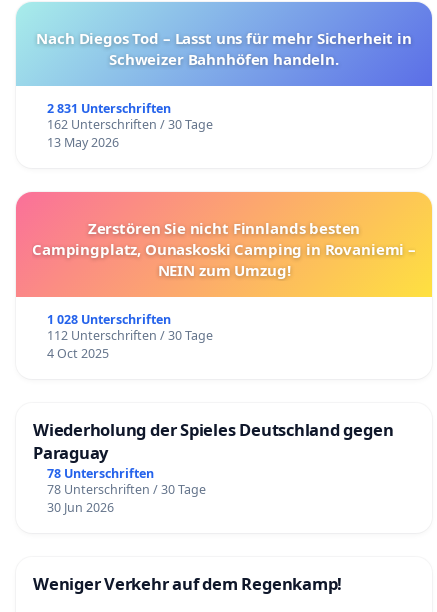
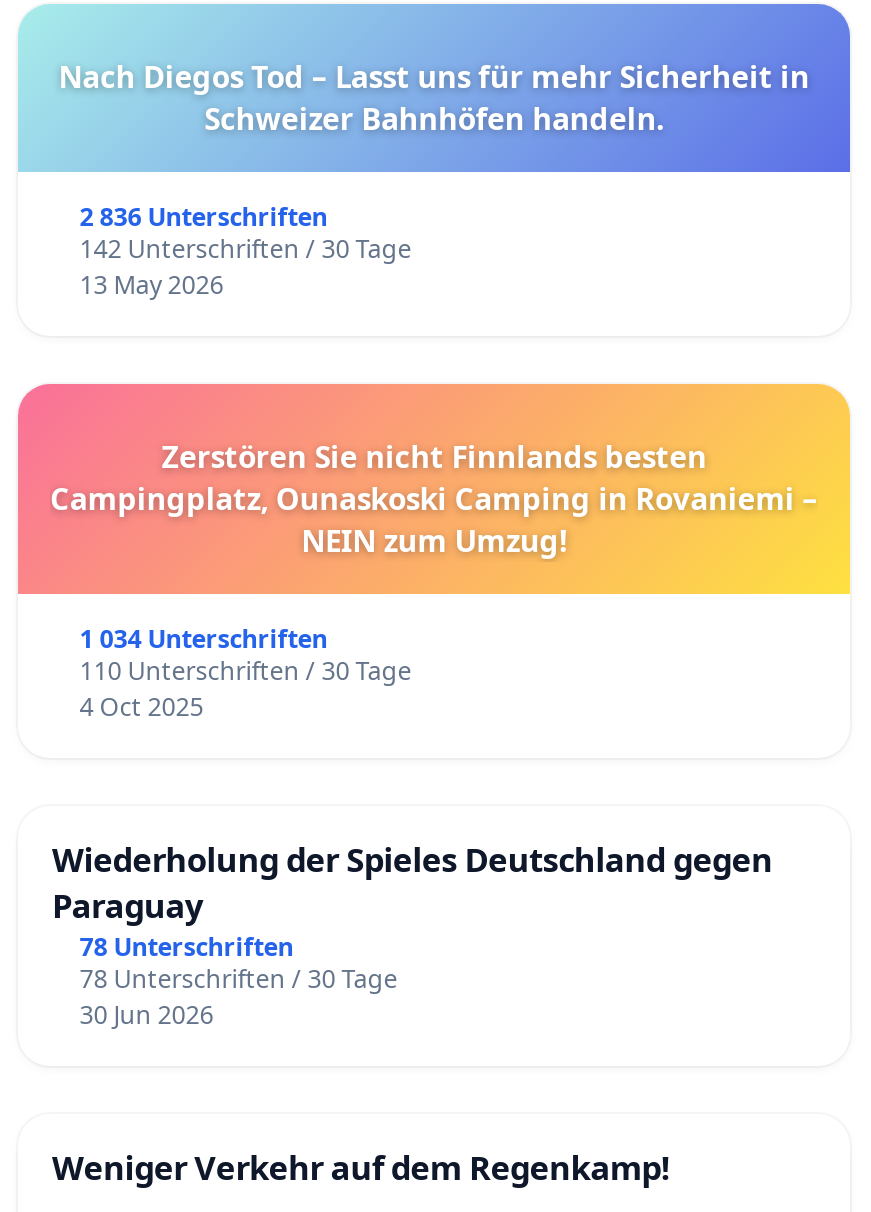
- 2 831 Unterschriften
+ 2 836 Unterschriften

- 162 Unterschriften / 30 Tage
+ 142 Unterschriften / 30 Tage

- 1 028 Unterschriften
+ 1 034 Unterschriften

- 112 Unterschriften / 30 Tage
+ 110 Unterschriften / 30 Tage
